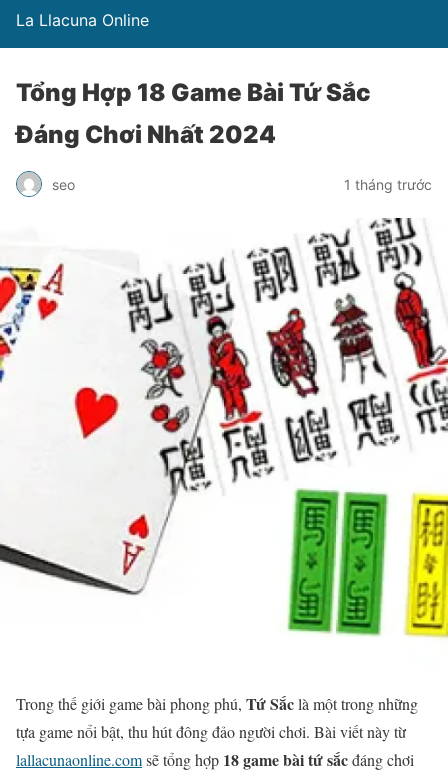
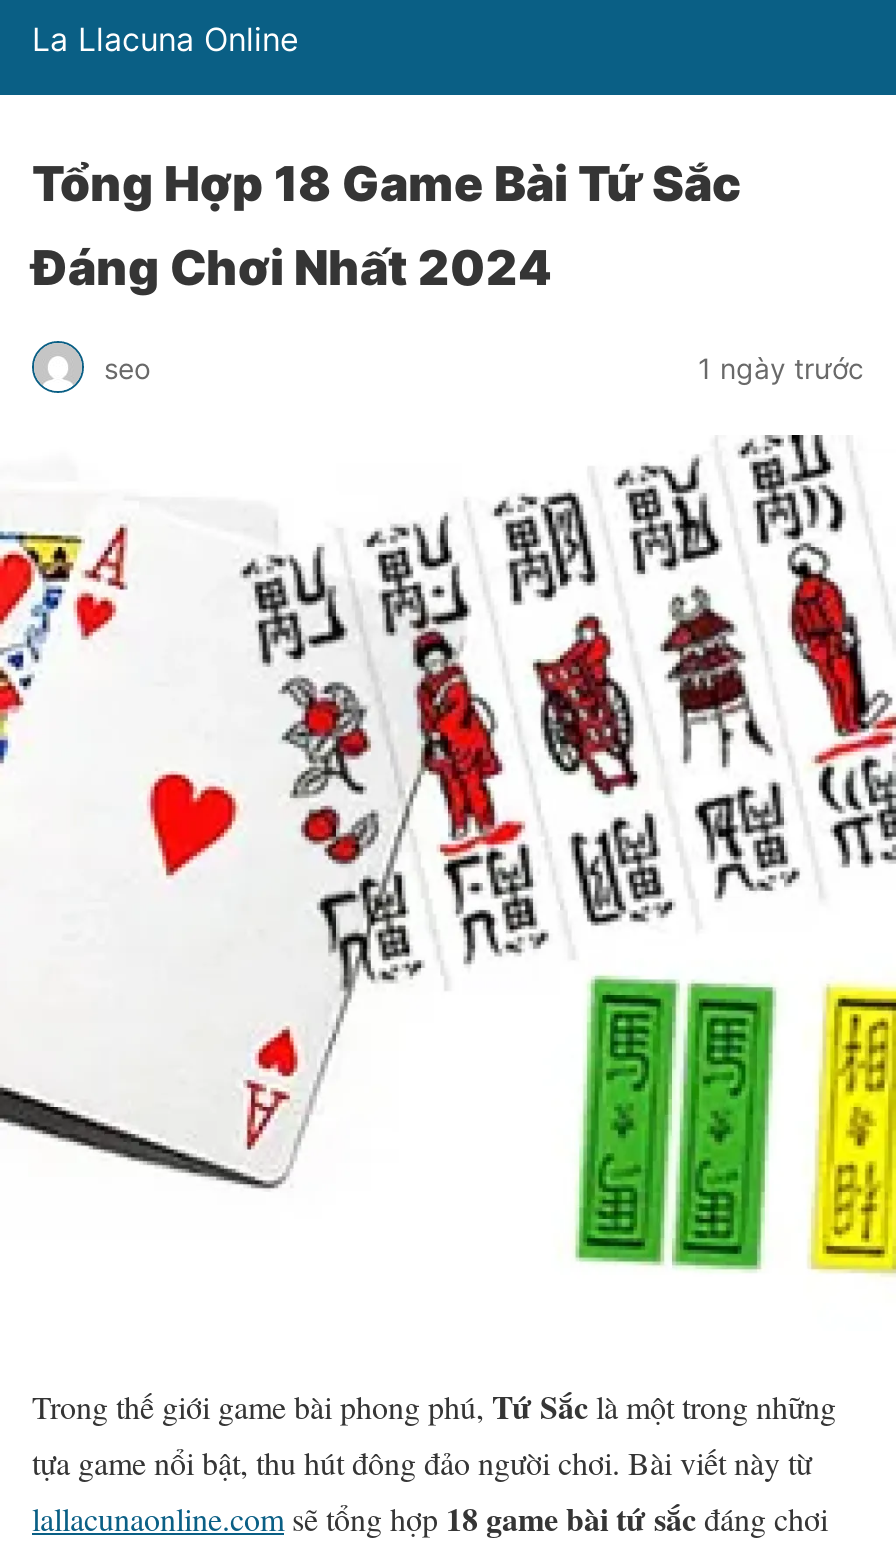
- 1 tháng trước
+ 1 ngày trước
